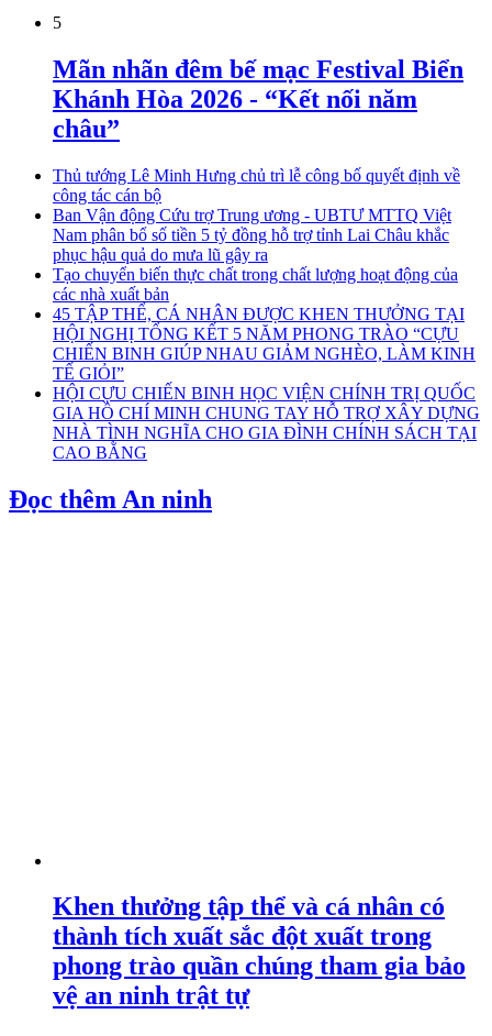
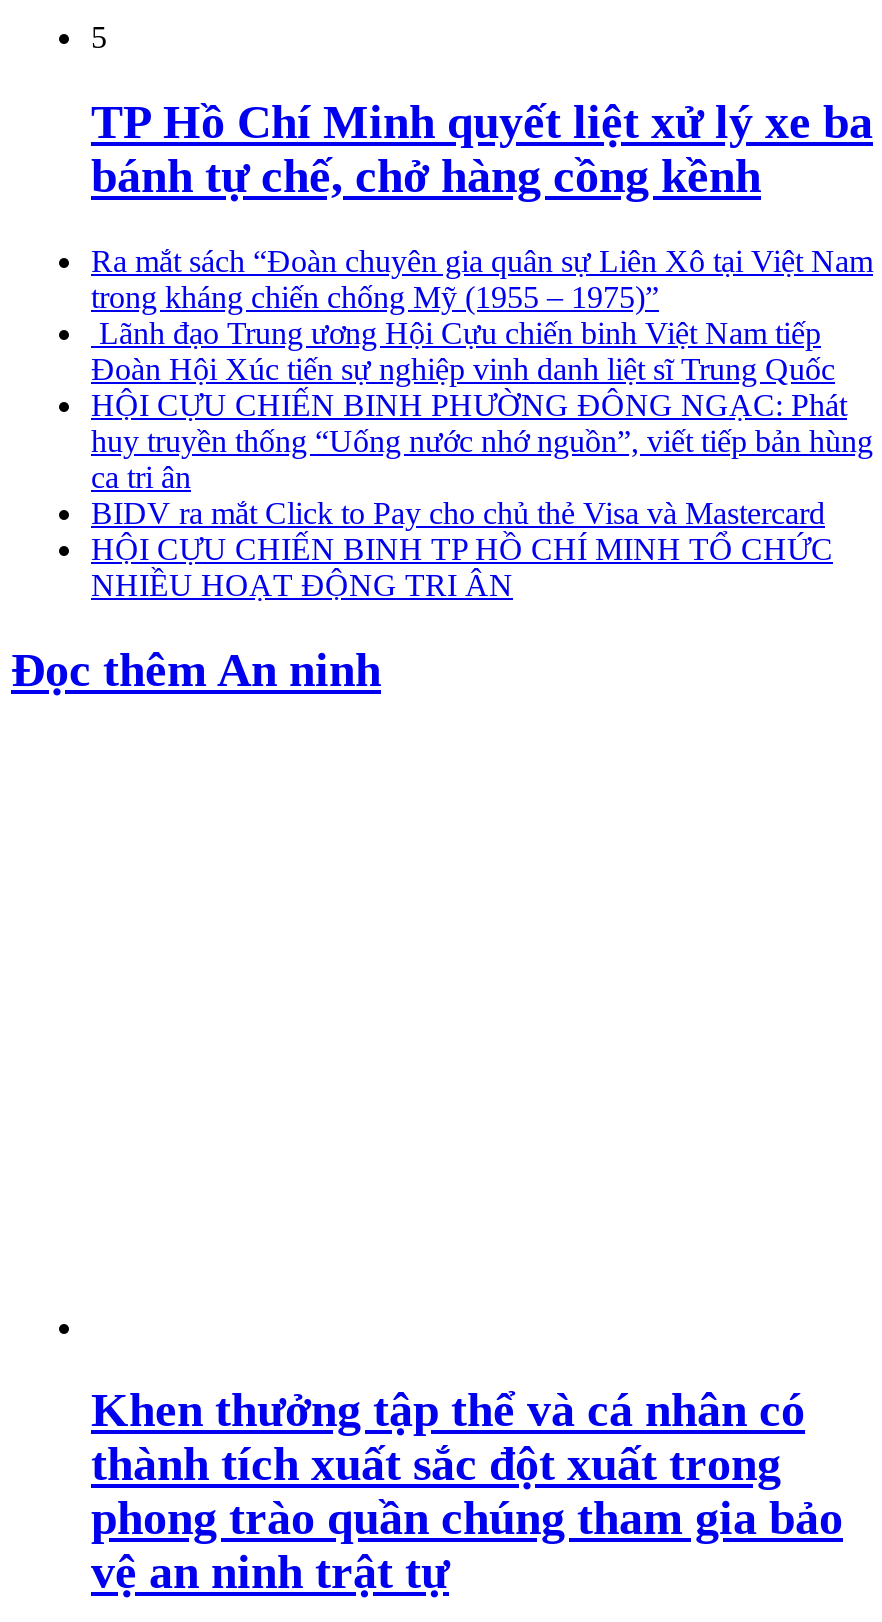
- Mãn nhãn đêm bế mạc Festival Biển
- Khánh Hòa 2026 - “Kết nối năm
- châu”
+ TP Hồ Chí Minh quyết liệt xử lý xe ba
+ bánh tự chế, chở hàng cồng kềnh

- Thủ tướng Lê Minh Hưng chủ trì lễ công bố quyết định về
- công tác cán bộ
- Ban Vận động Cứu trợ Trung ương - UBTƯ MTTQ Việt
- Nam phân bổ số tiền 5 tỷ đồng hỗ trợ tỉnh Lai Châu khắc
- phục hậu quả do mưa lũ gây ra
- Tạo chuyển biến thực chất trong chất lượng hoạt động của
- các nhà xuất bản
- 45 TẬP THỂ, CÁ NHÂN ĐƯỢC KHEN THƯỞNG TẠI
- HỘI NGHỊ TỔNG KẾT 5 NĂM PHONG TRÀO “CỰU
- CHIẾN BINH GIÚP NHAU GIẢM NGHÈO, LÀM KINH
- TẾ GIỎI”
- HỘI CỰU CHIẾN BINH HỌC VIỆN CHÍNH TRỊ QUỐC
- GIA HỒ CHÍ MINH CHUNG TAY HỖ TRỢ XÂY DỰNG
- NHÀ TÌNH NGHĨA CHO GIA ĐÌNH CHÍNH SÁCH TẠI
- CAO BẰNG
+ Ra mắt sách “Đoàn chuyên gia quân sự Liên Xô tại Việt Nam
+ trong kháng chiến chống Mỹ (1955 – 1975)”
+ Lãnh đạo Trung ương Hội Cựu chiến binh Việt Nam tiếp
+ Đoàn Hội Xúc tiến sự nghiệp vinh danh liệt sĩ Trung Quốc
+ HỘI CỰU CHIẾN BINH PHƯỜNG ĐÔNG NGẠC: Phát
+ huy truyền thống “Uống nước nhớ nguồn”, viết tiếp bản hùng
+ ca tri ân
+ BIDV ra mắt Click to Pay cho chủ thẻ Visa và Mastercard
+ HỘI CỰU CHIẾN BINH TP HỒ CHÍ MINH TỔ CHỨC
+ NHIỀU HOẠT ĐỘNG TRI ÂN
